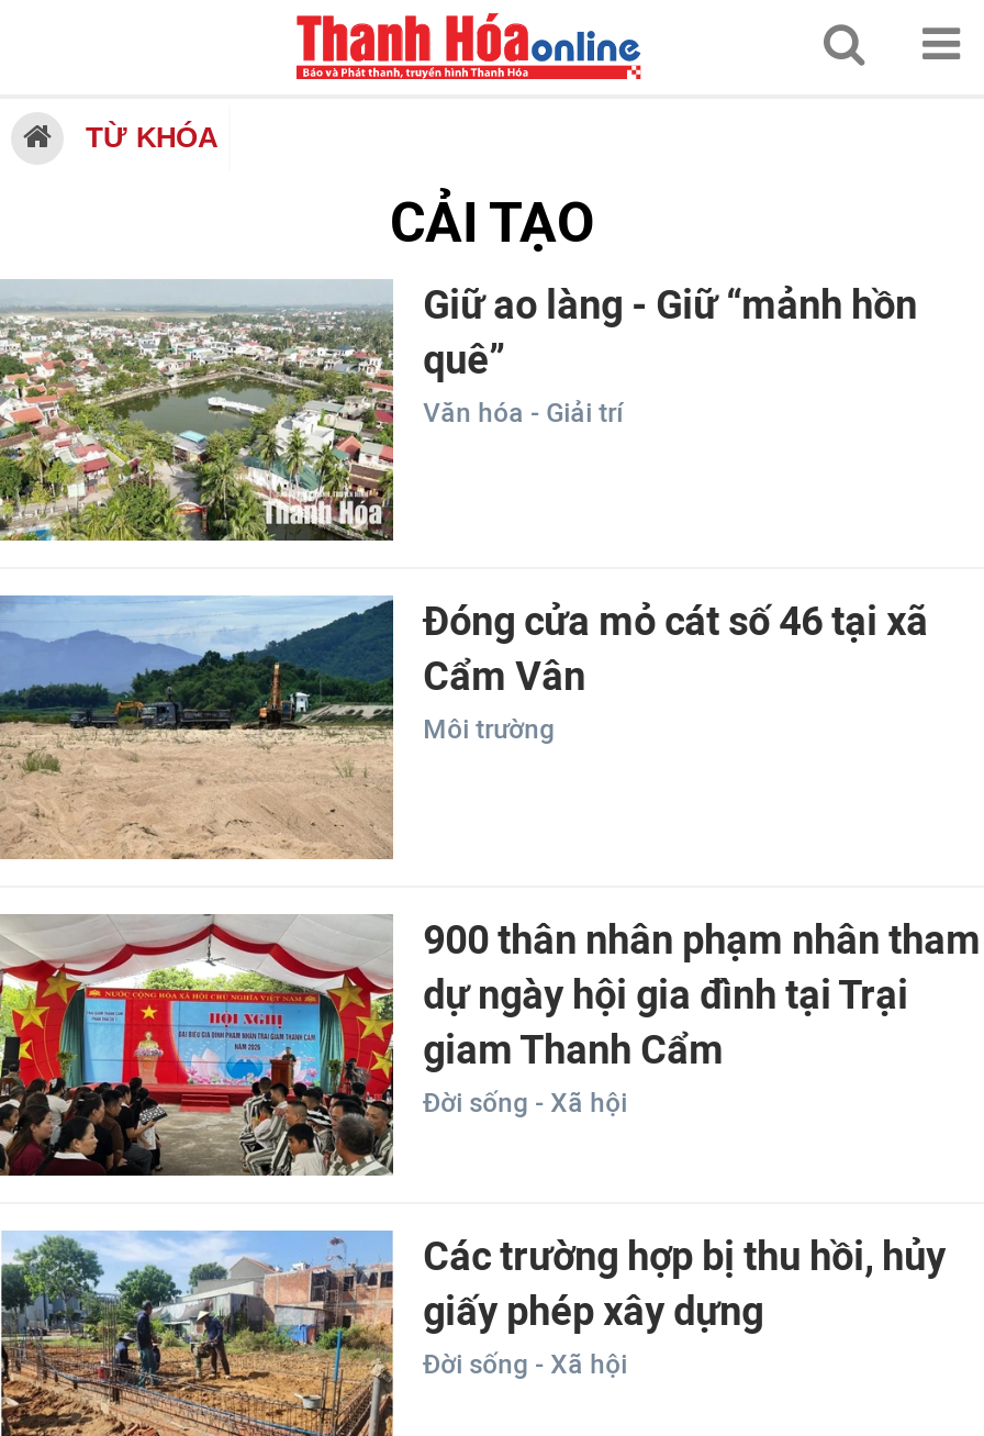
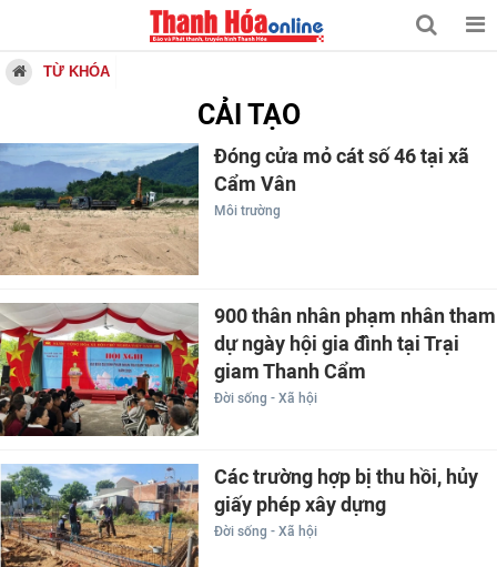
- [image]
- Giữ ao làng - Giữ “mảnh hồn
- quê”
- Văn hóa - Giải trí
